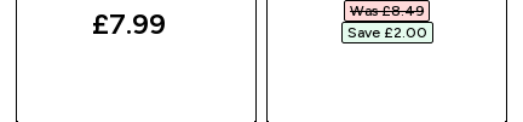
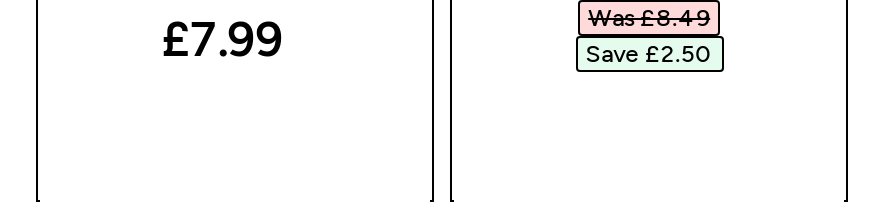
- Save £2.00
+ Save £2.50
